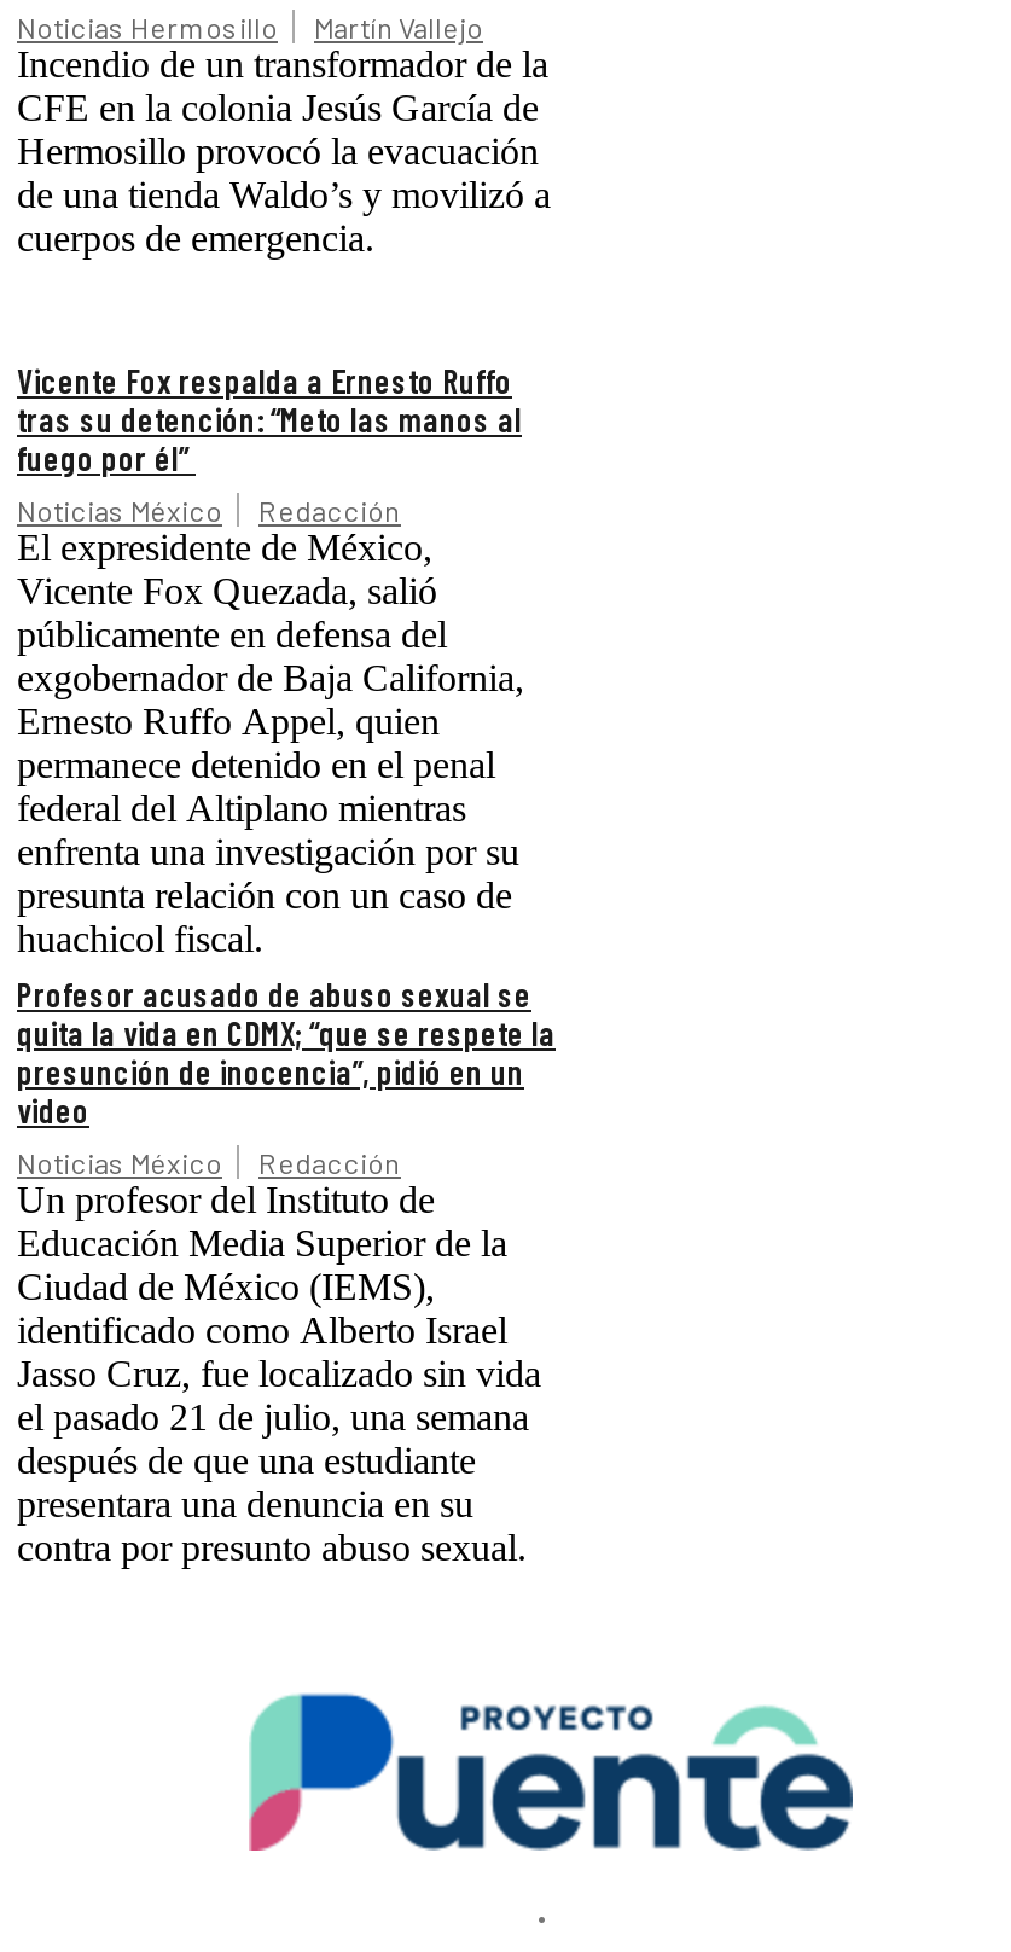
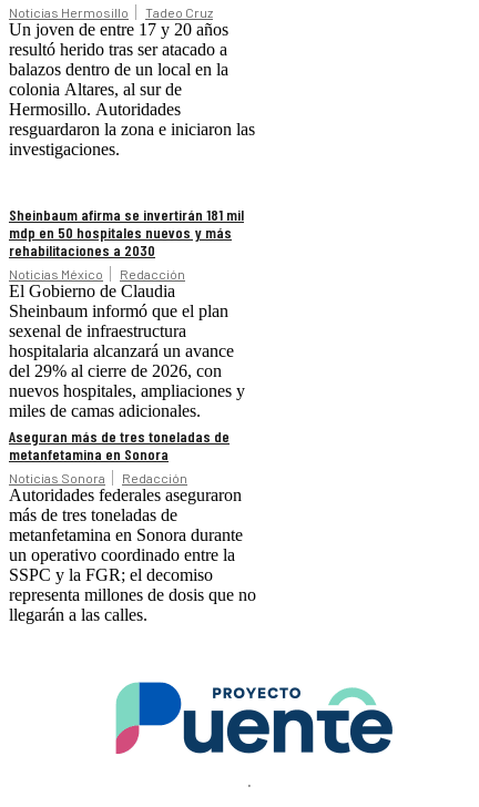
- Martín Vallejo
- Incendio de un transformador de la
- CFE en la colonia Jesús García de
- Hermosillo provocó la evacuación
- de una tienda Waldo’s y movilizó a
- cuerpos de emergencia.
+ Tadeo Cruz
+ Un joven de entre 17 y 20 años
+ resultó herido tras ser atacado a
+ balazos dentro de un local en la
+ colonia Altares, al sur de
+ Hermosillo. Autoridades
+ resguardaron la zona e iniciaron las
+ investigaciones.

- Vicente Fox respalda a Ernesto Ruffo
- tras su detención: “Meto las manos al
- fuego por él”
+ Sheinbaum afirma se invertirán 181 mil
+ mdp en 50 hospitales nuevos y más
+ rehabilitaciones a 2030

moved down: Noticias México | Redacción

- El expresidente de México,
- Vicente Fox Quezada, salió
- públicamente en defensa del
- exgobernador de Baja California,
- Ernesto Ruffo Appel, quien
- permanece detenido en el penal
- federal del Altiplano mientras
- enfrenta una investigación por su
- presunta relación con un caso de
- huachicol fiscal.
- Profesor acusado de abuso sexual se
- quita la vida en CDMX; “que se respete la
- presunción de inocencia”, pidió en un
- video
- Noticias México
+ El Gobierno de Claudia
+ Sheinbaum informó que el plan
+ sexenal de infraestructura
+ hospitalaria alcanzará un avance
+ del 29% al cierre de 2026, con
+ nuevos hospitales, ampliaciones y
+ miles de camas adicionales.
+ Aseguran más de tres toneladas de
+ metanfetamina en Sonora
+ Noticias Sonora

- Un profesor del Instituto de
- Educación Media Superior de la
- Ciudad de México (IEMS),
- identificado como Alberto Israel
- Jasso Cruz, fue localizado sin vida
- el pasado 21 de julio, una semana
- después de que una estudiante
- presentara una denuncia en su
- contra por presunto abuso sexual.
+ Autoridades federales aseguraron
+ más de tres toneladas de
+ metanfetamina en Sonora durante
+ un operativo coordinado entre la
+ SSPC y la FGR; el decomiso
+ representa millones de dosis que no
+ llegarán a las calles.
